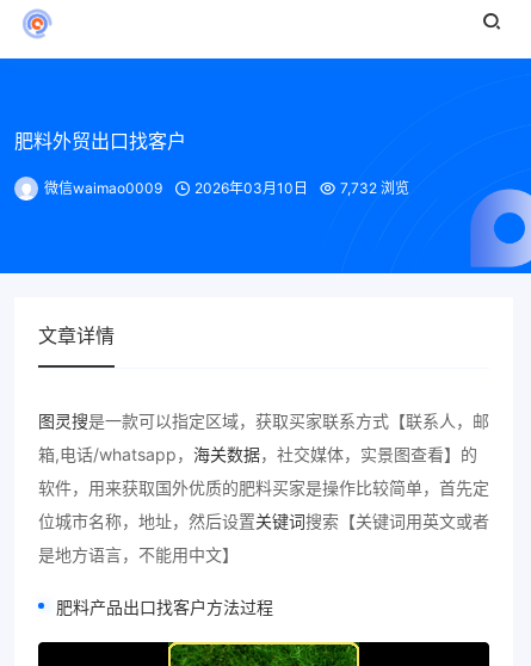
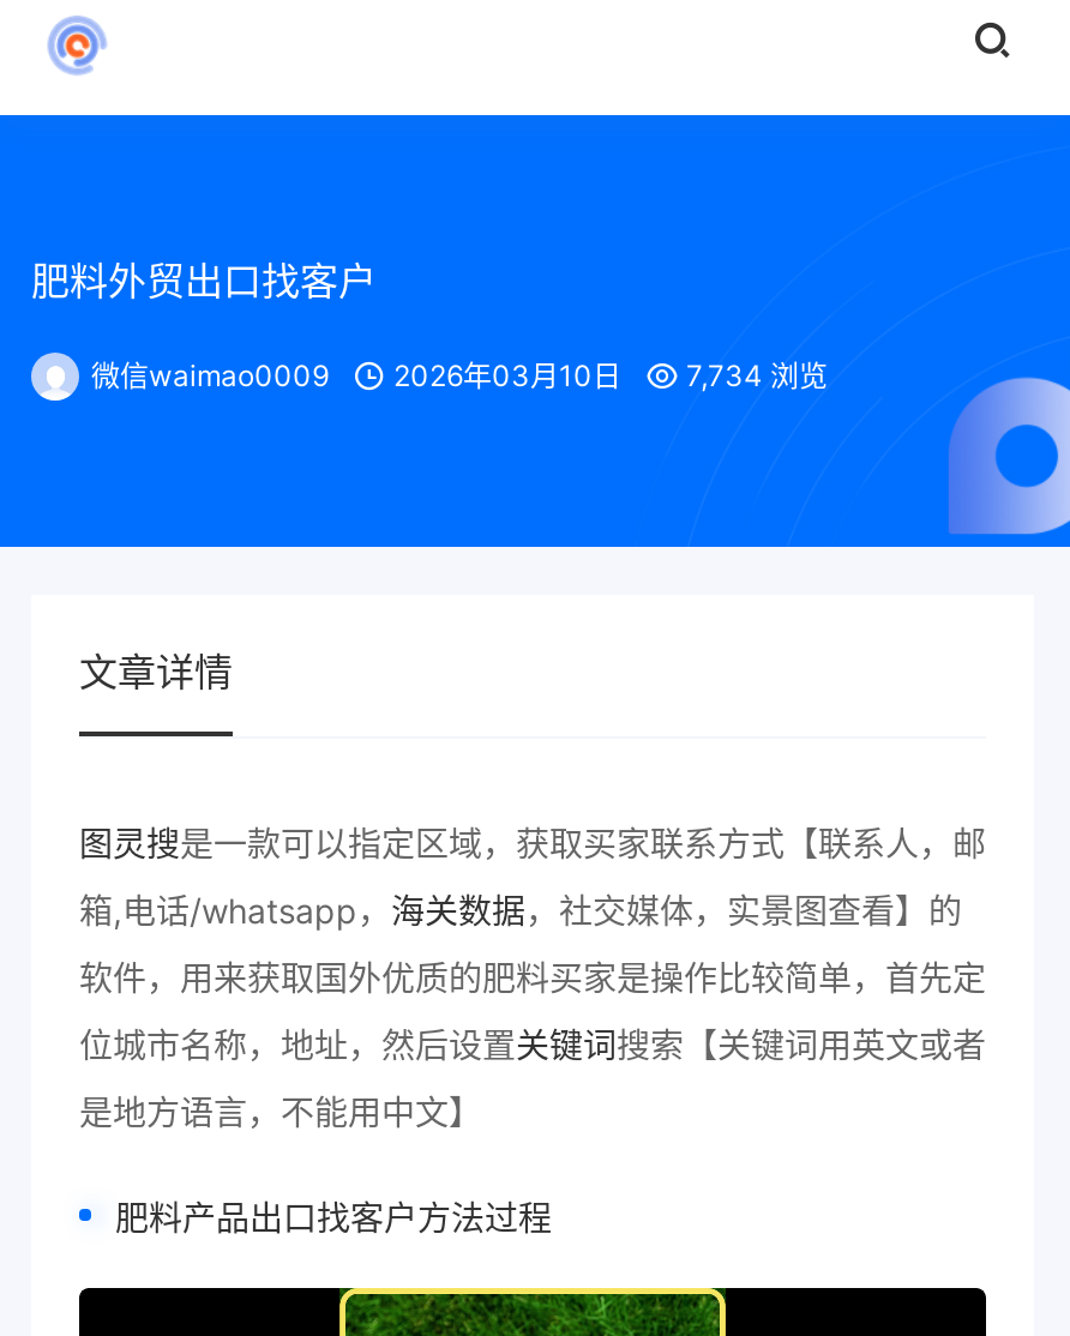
- 微信waimao0009 2026年03月10日 7,732 浏览
+ 微信waimao0009 2026年03月10日 7,734 浏览
